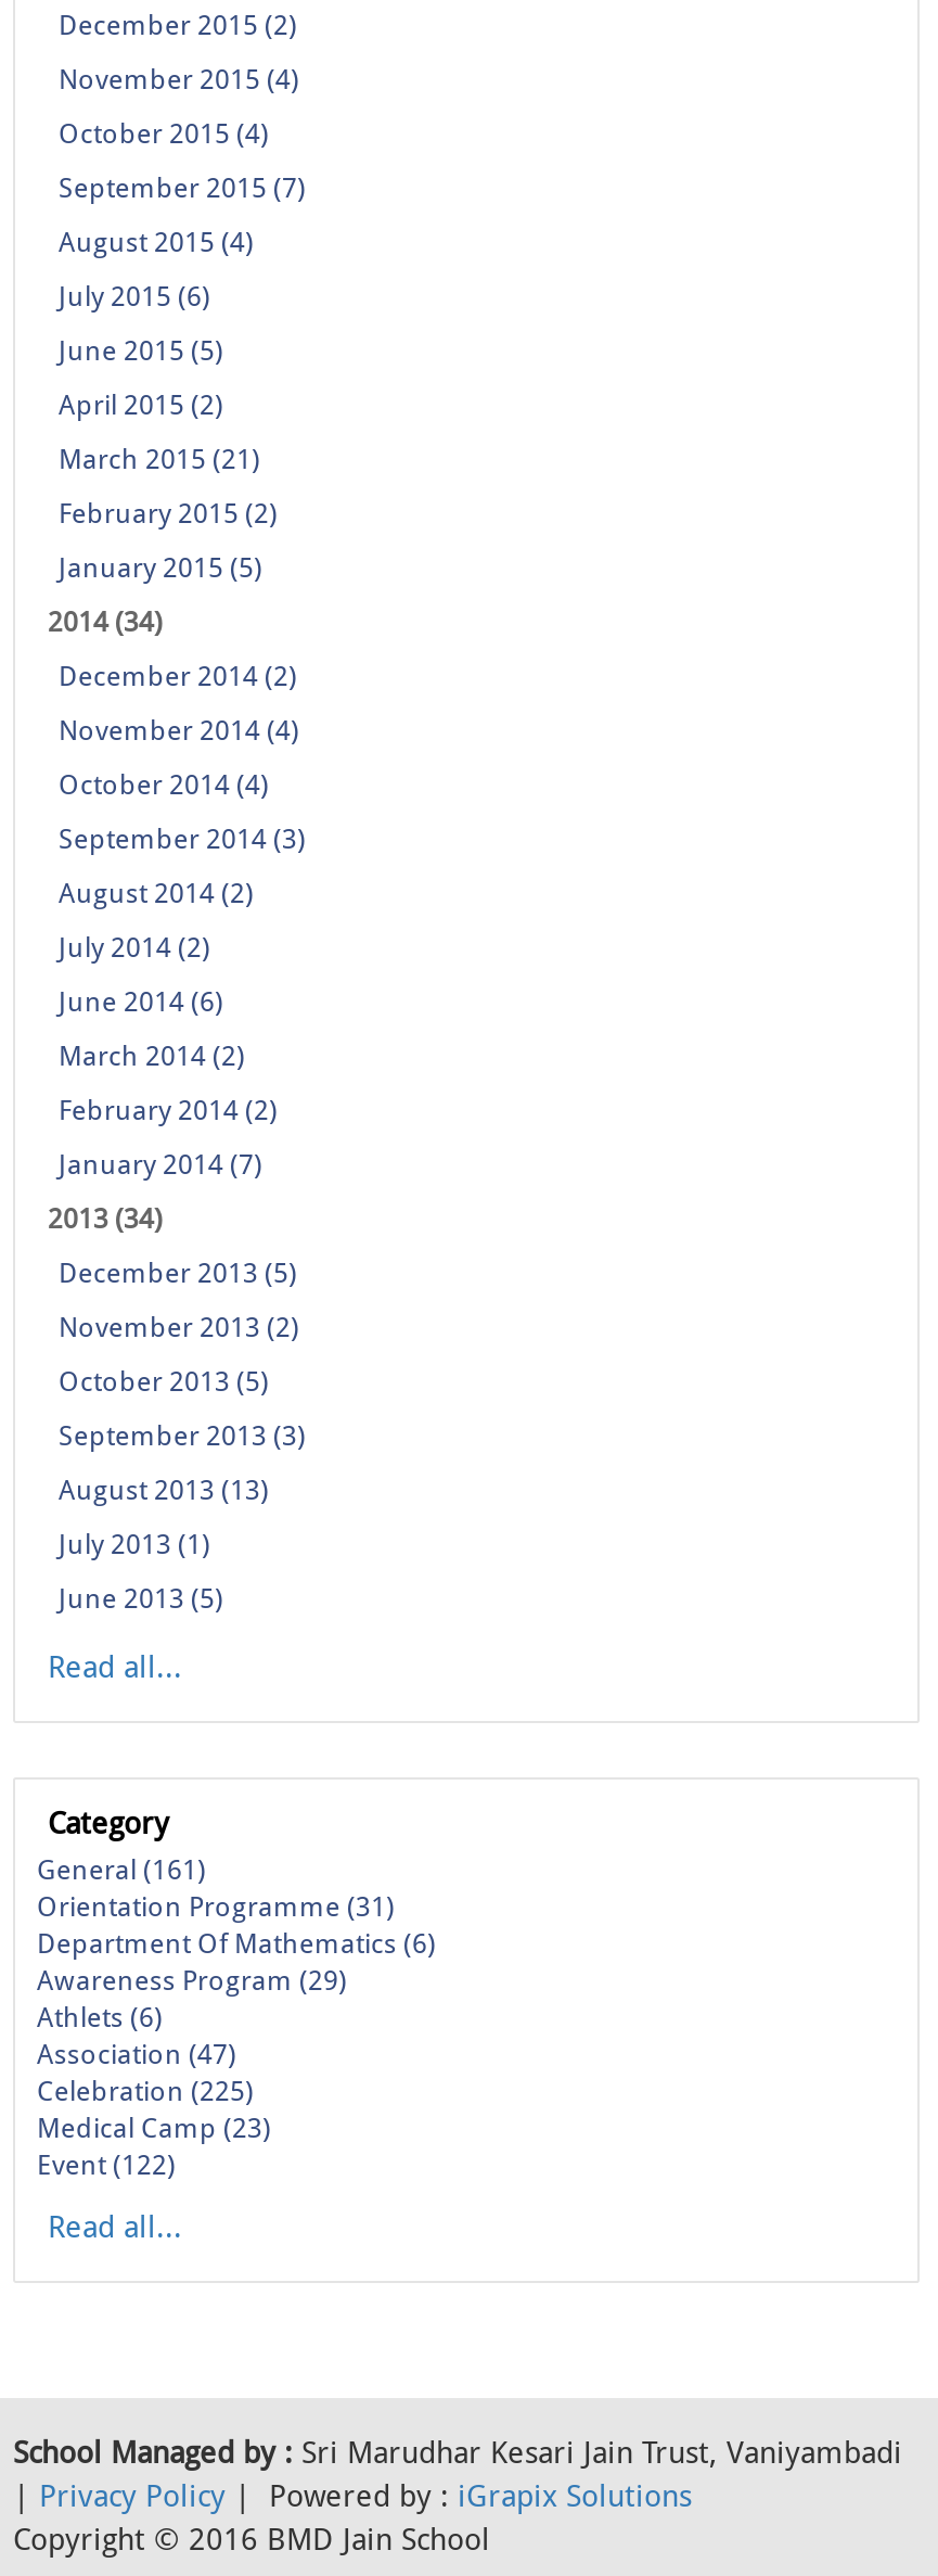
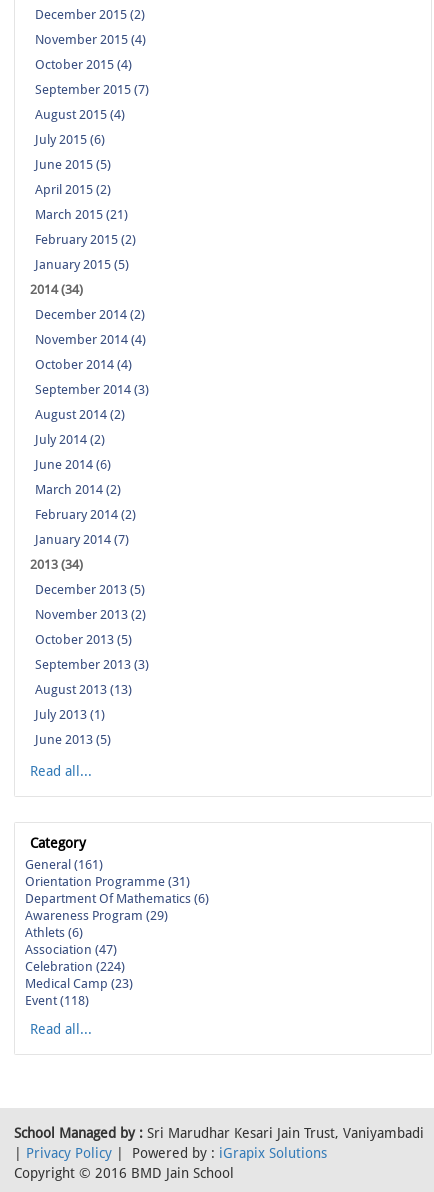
- Celebration (225)
+ Celebration (224)

- Event (122)
+ Event (118)
